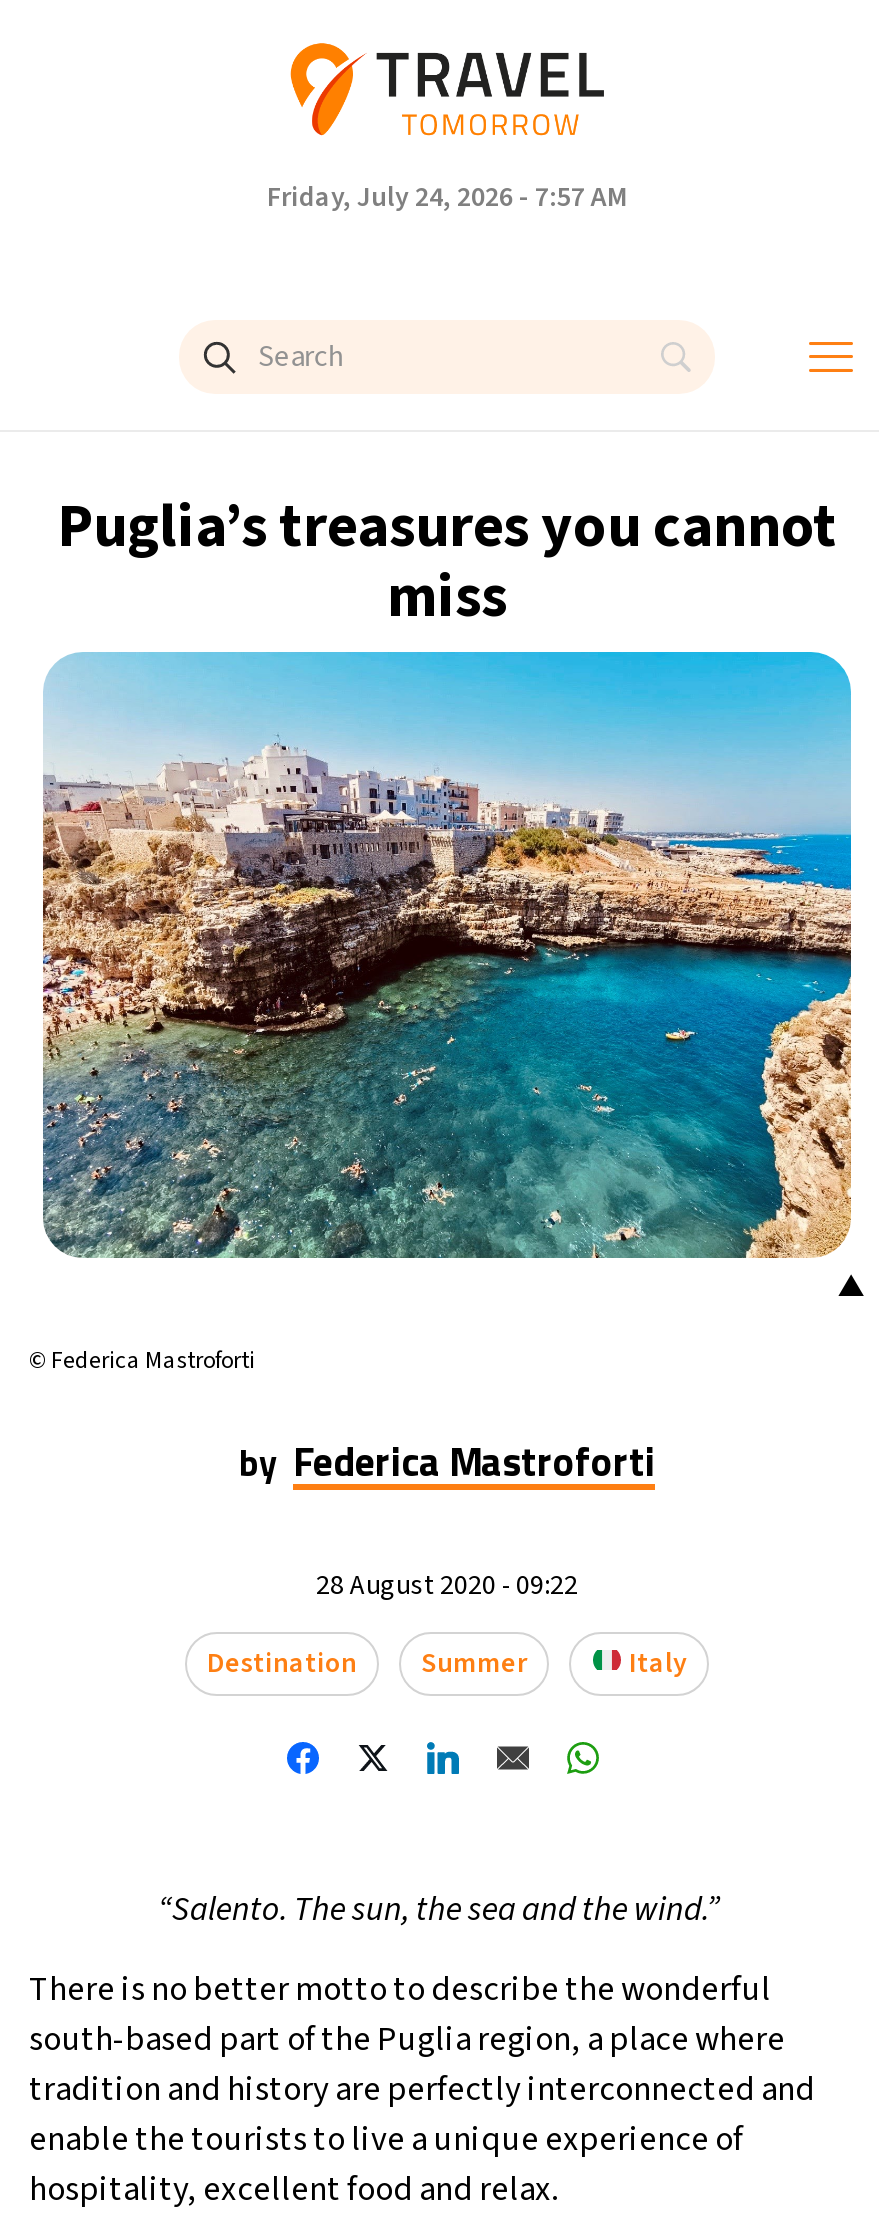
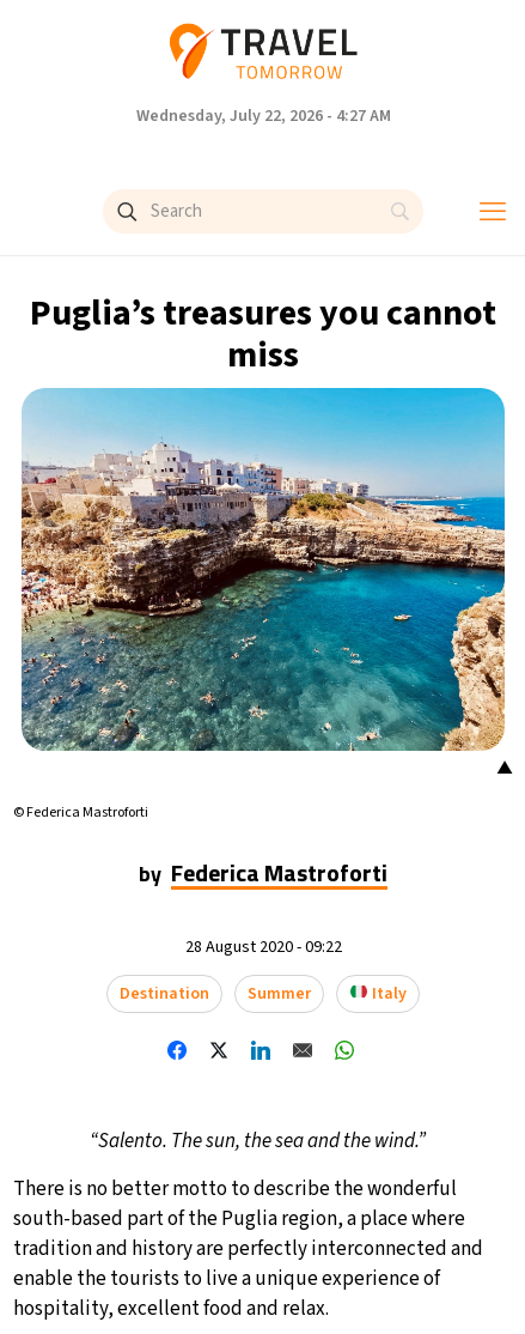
- Friday, July 24, 2026 - 7:57 AM
+ Wednesday, July 22, 2026 - 4:27 AM
